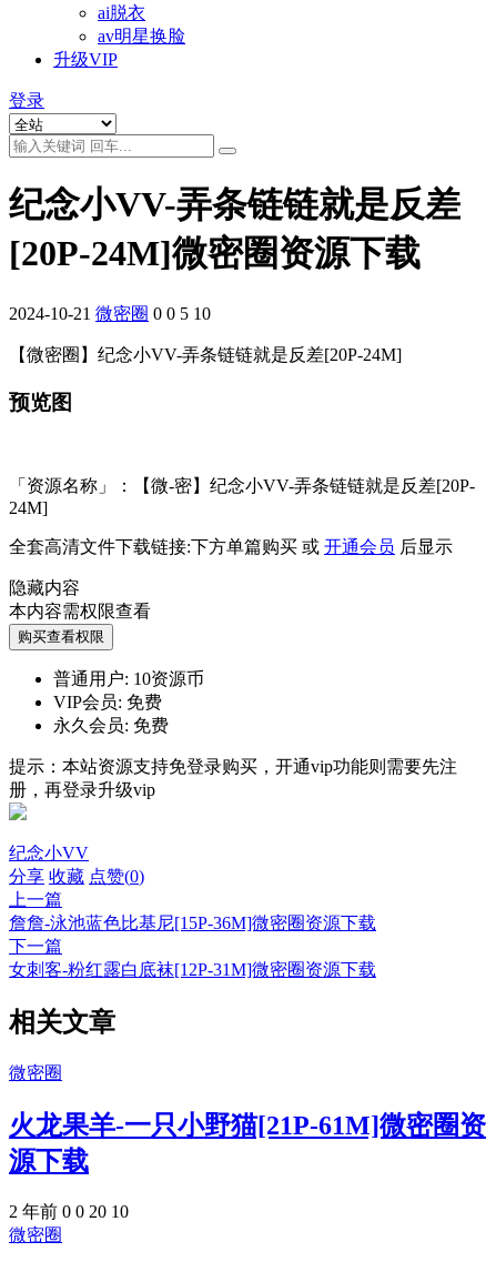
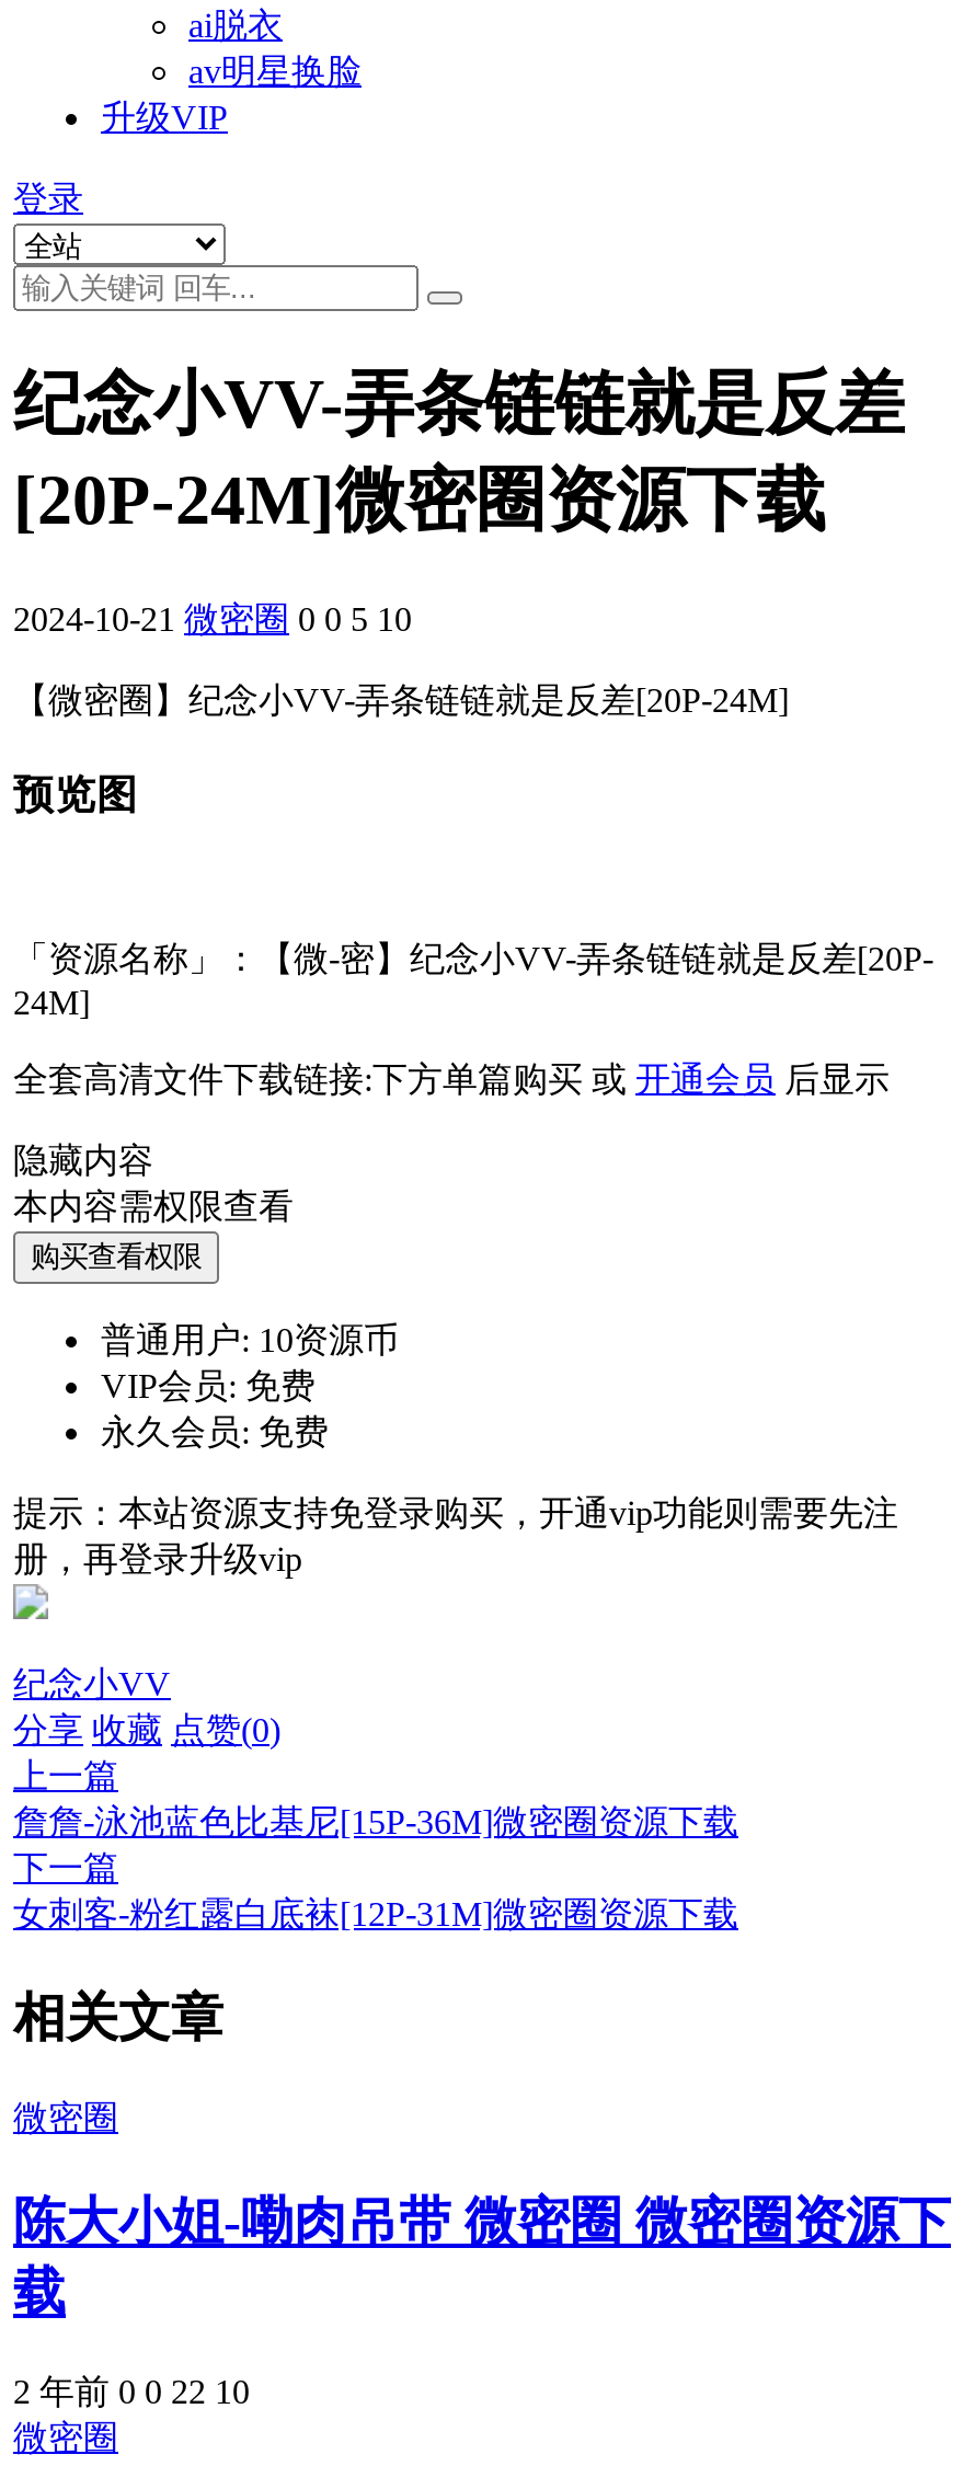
- 火龙果羊-一只小野猫[21P-61M]微密圈资
- 源下载
+ 陈大小姐-嘞肉吊带 微密圈 微密圈资源下
+ 载

- 2 年前 0 0 20 10
+ 2 年前 0 0 22 10
